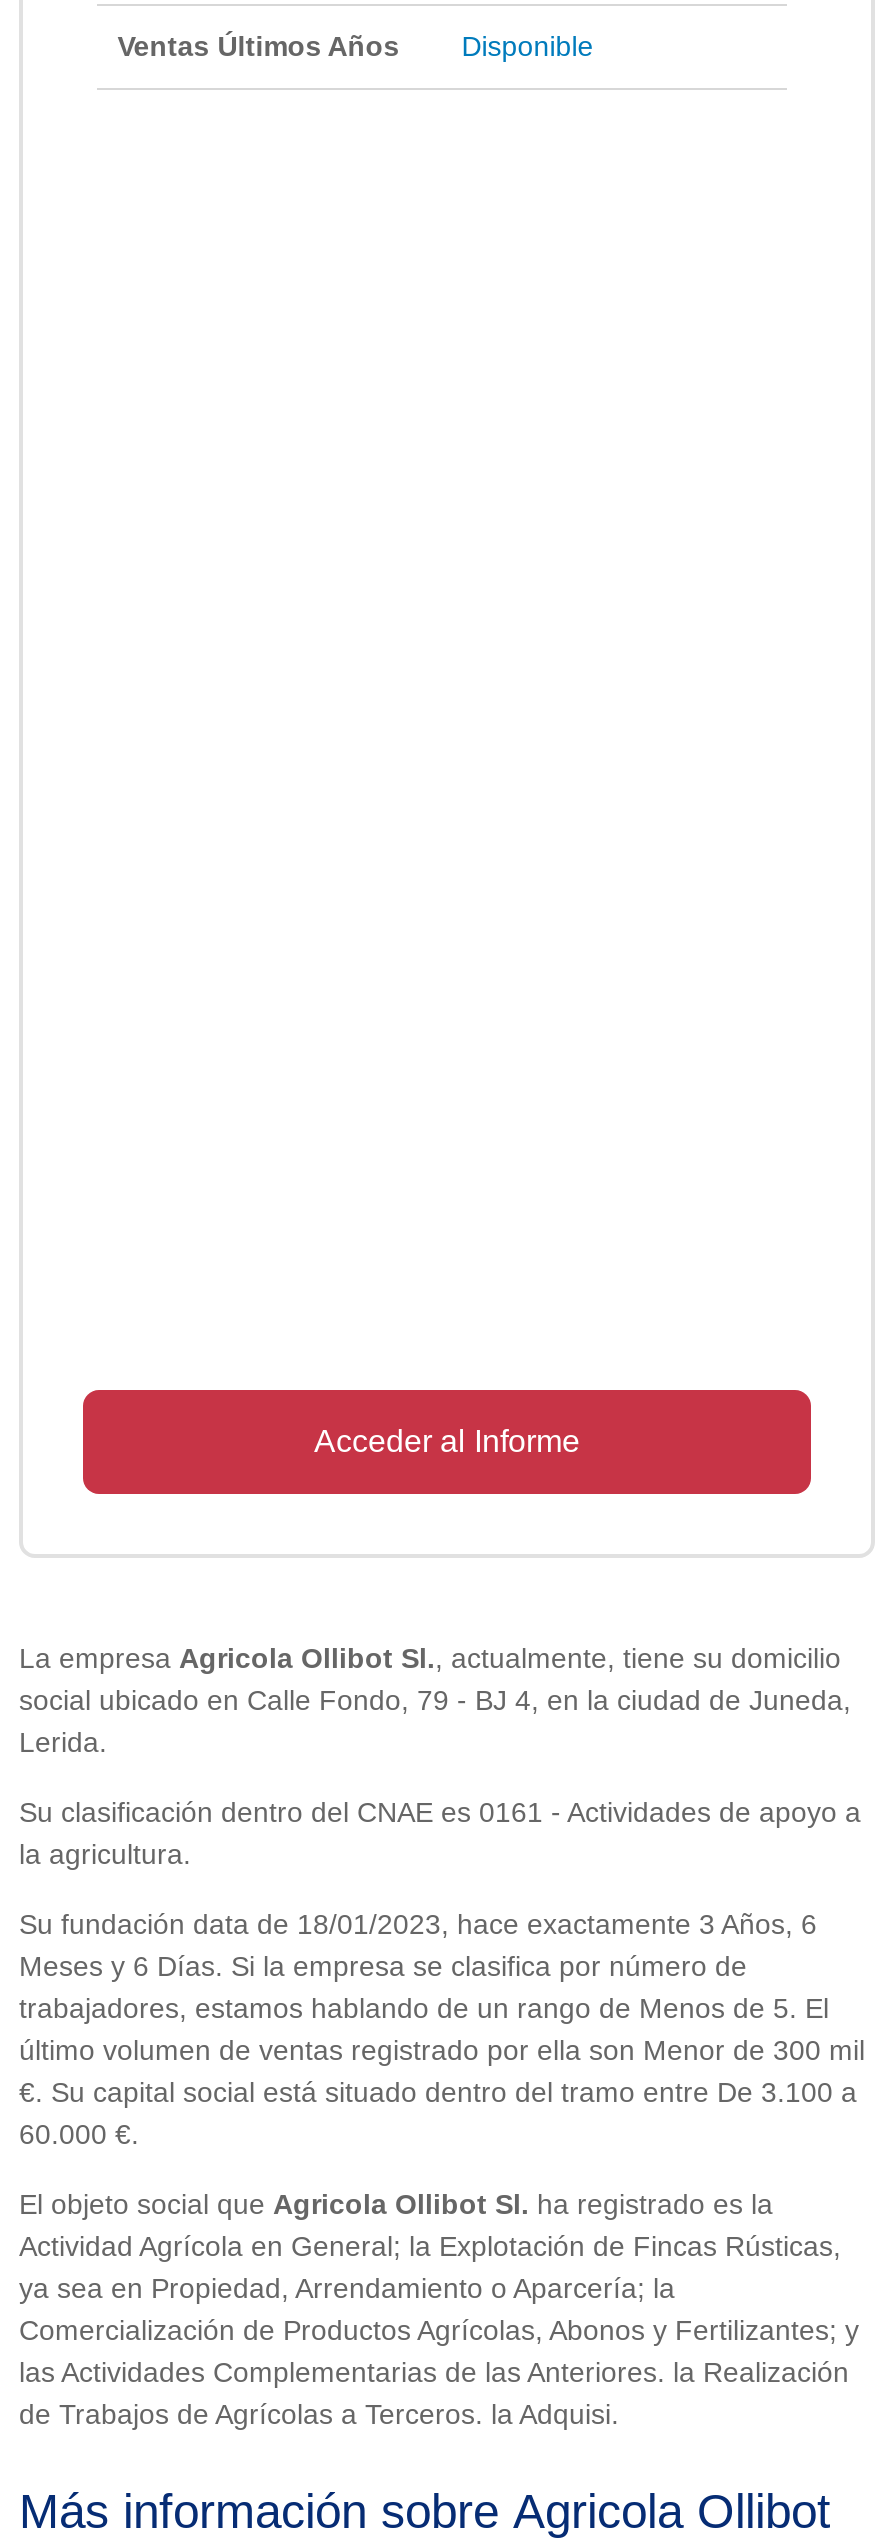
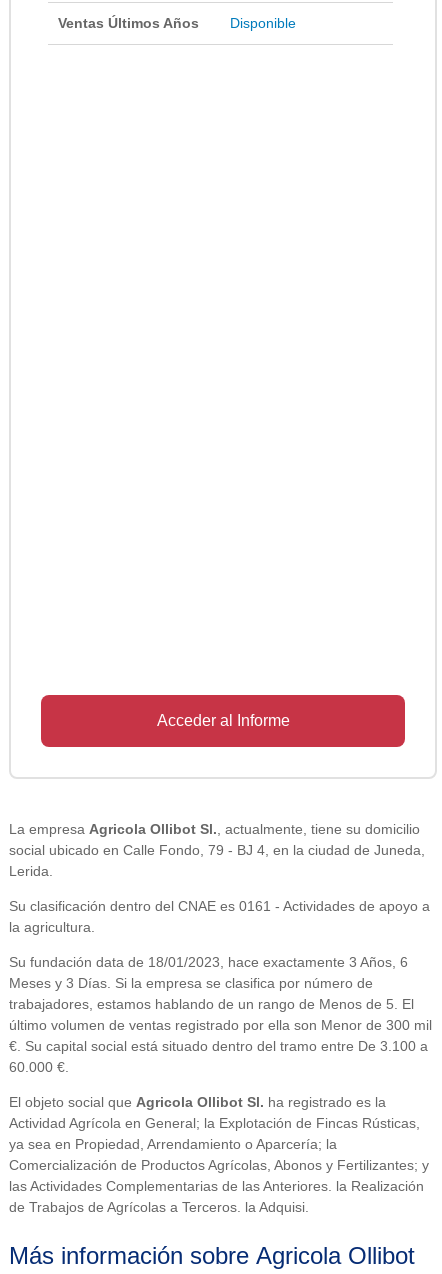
- Meses y 6 Días. Si la empresa se clasifica por número de
+ Meses y 3 Días. Si la empresa se clasifica por número de
